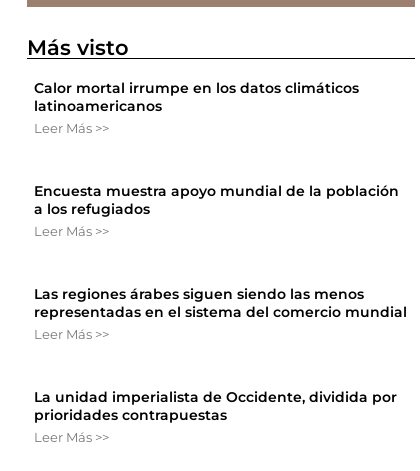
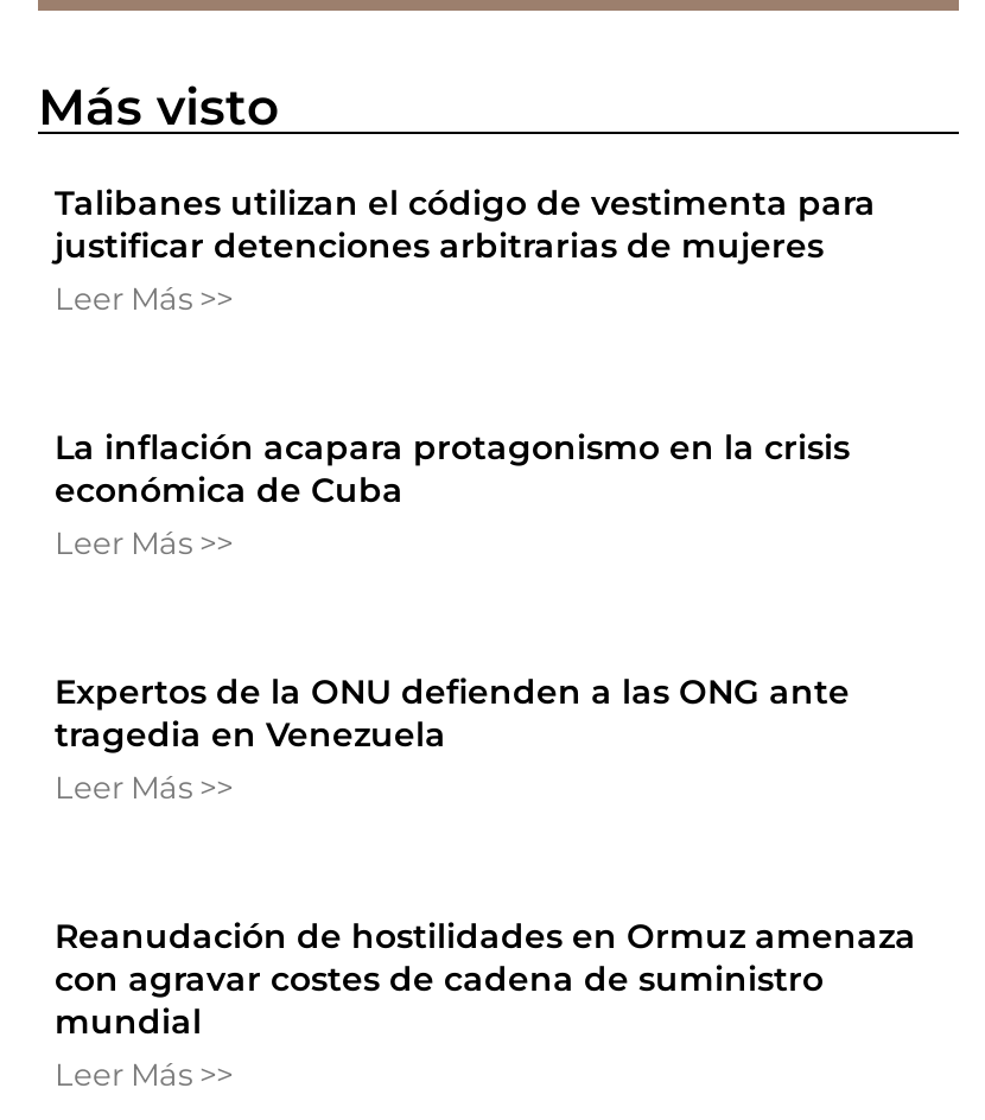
- Calor mortal irrumpe en los datos climáticos
- latinoamericanos
+ Talibanes utilizan el código de vestimenta para
+ justificar detenciones arbitrarias de mujeres

- Encuesta muestra apoyo mundial de la población
- a los refugiados
+ La inflación acapara protagonismo en la crisis
+ económica de Cuba

- Las regiones árabes siguen siendo las menos
- representadas en el sistema del comercio mundial
+ Expertos de la ONU defienden a las ONG ante
+ tragedia en Venezuela

- La unidad imperialista de Occidente, dividida por
- prioridades contrapuestas
+ Reanudación de hostilidades en Ormuz amenaza
+ con agravar costes de cadena de suministro
+ mundial
